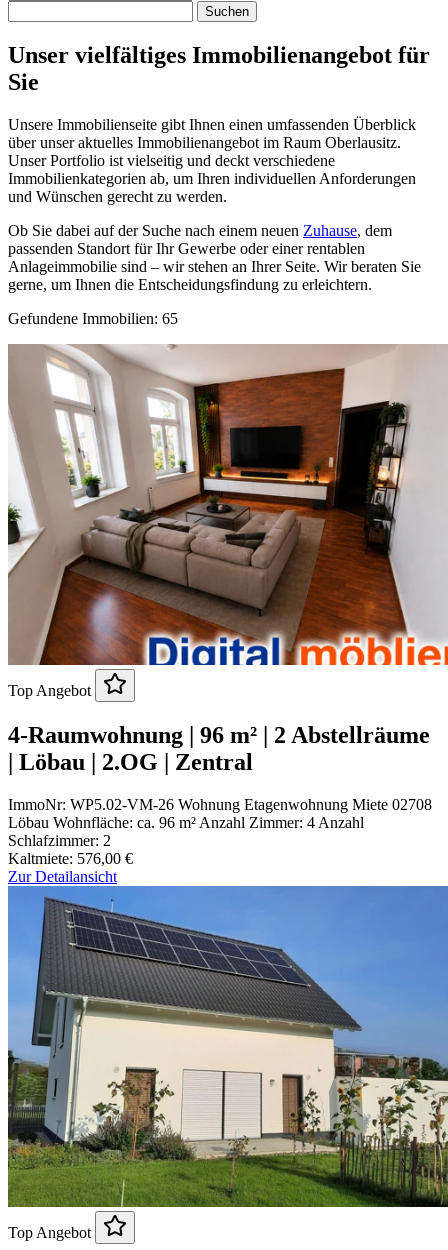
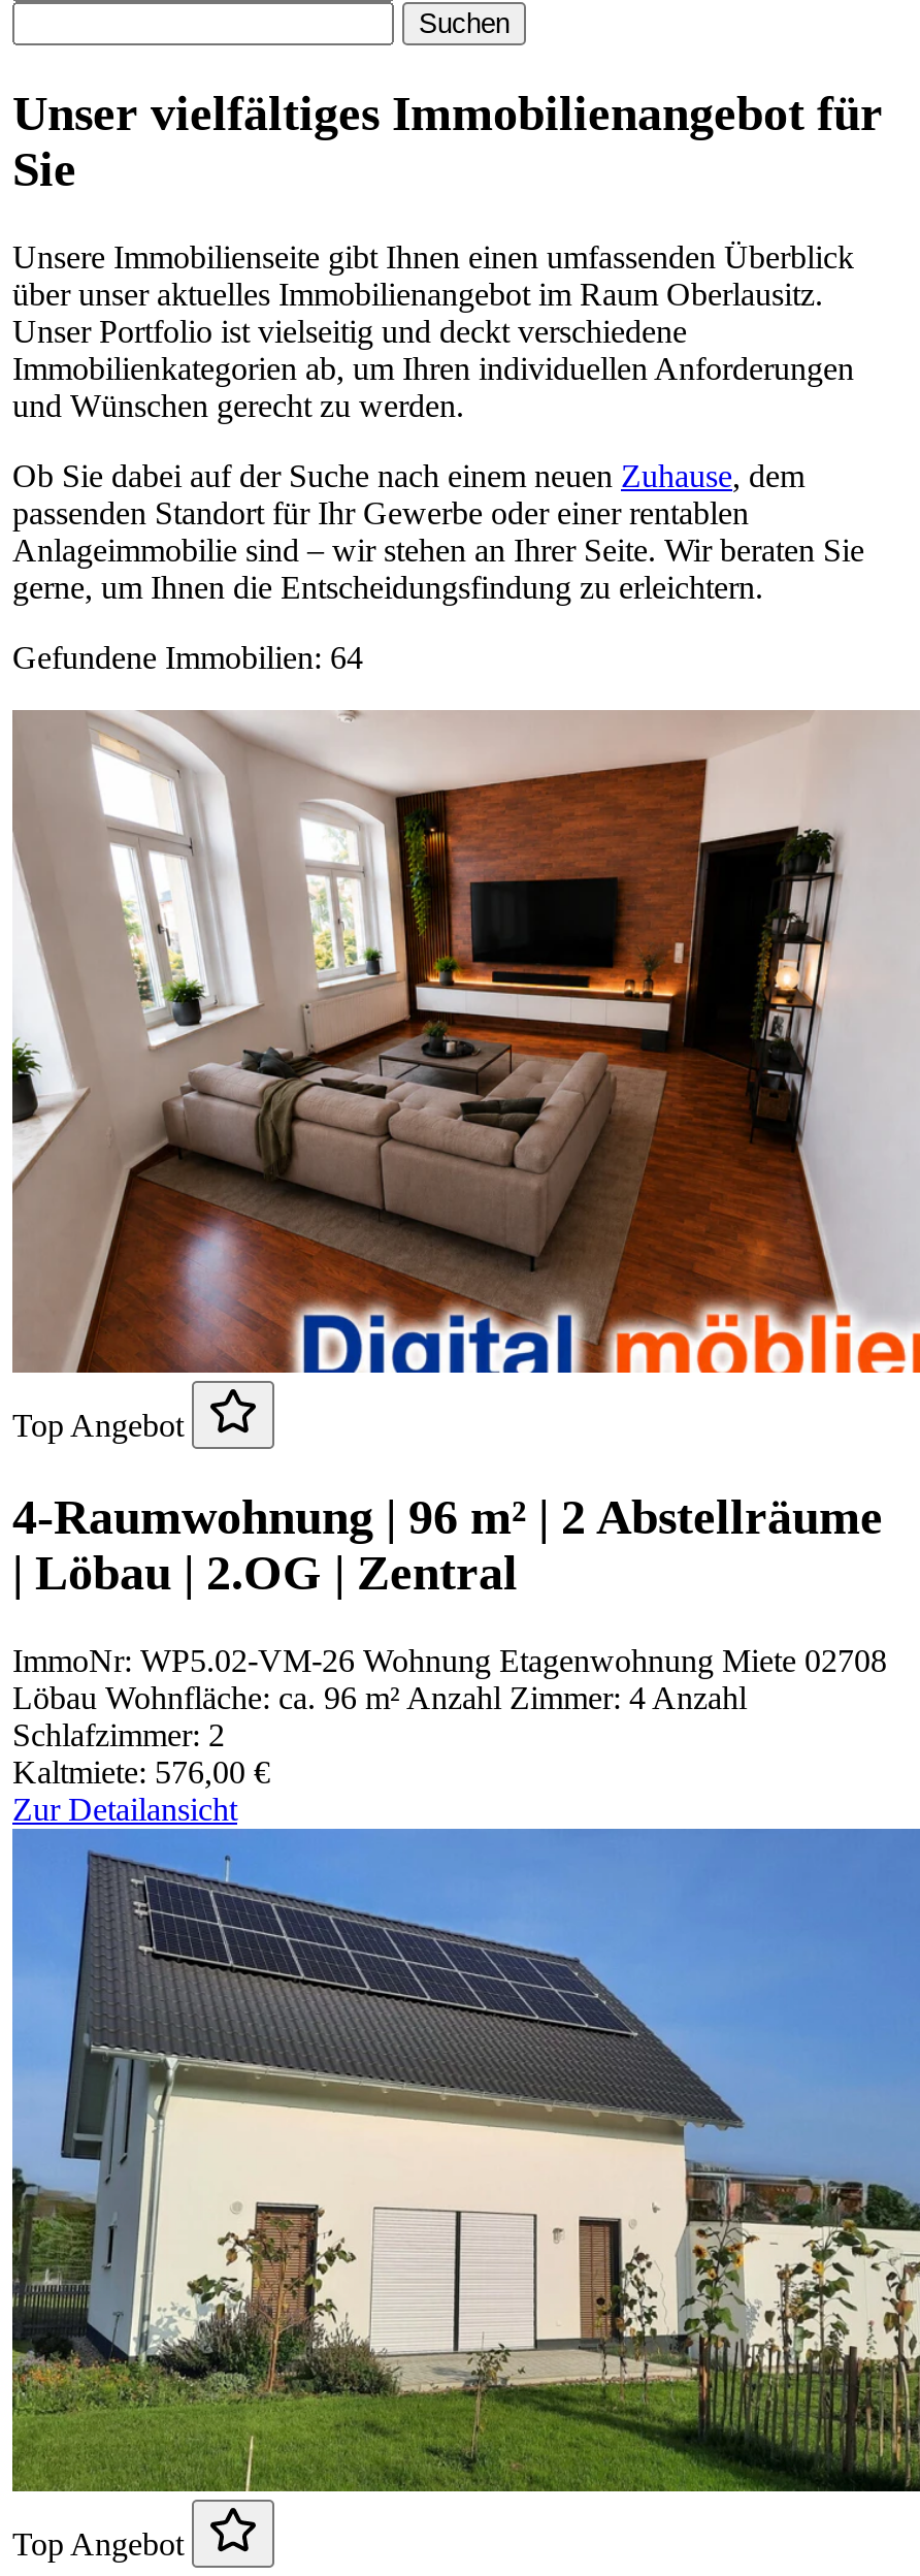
- Gefundene Immobilien: 65
+ Gefundene Immobilien: 64
